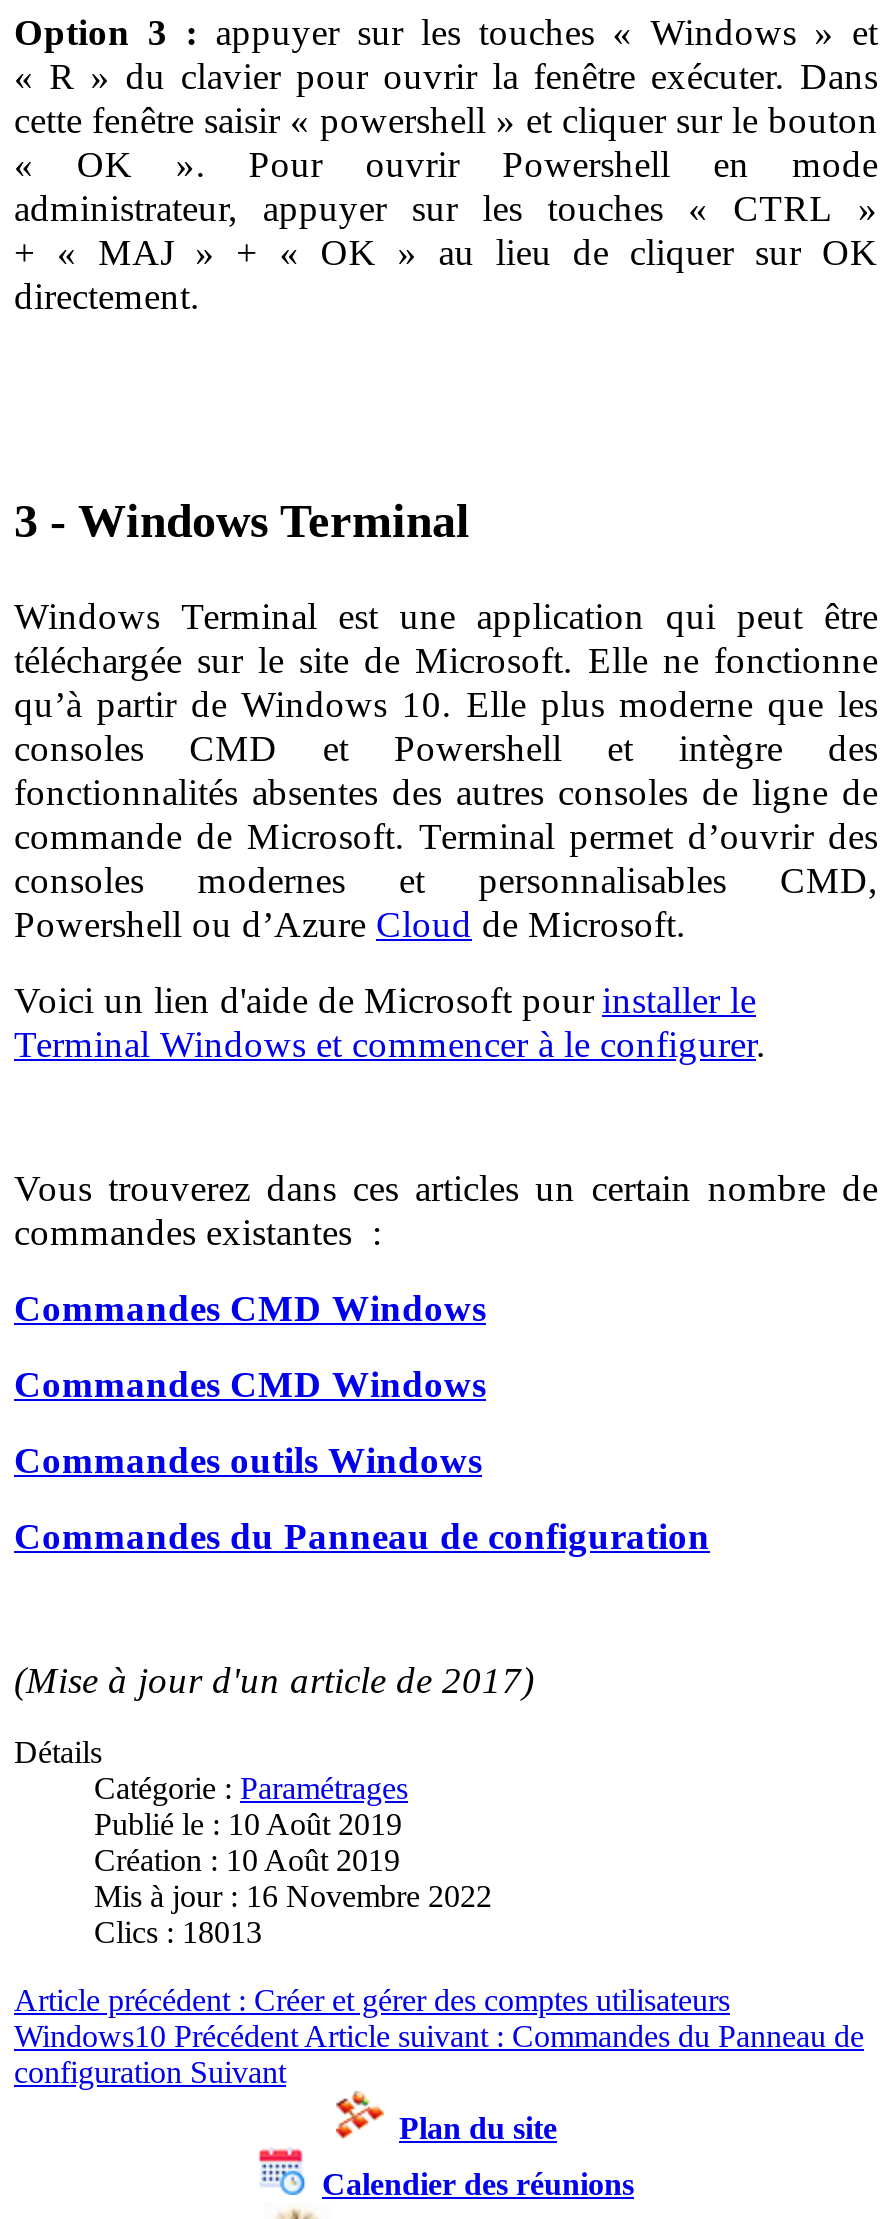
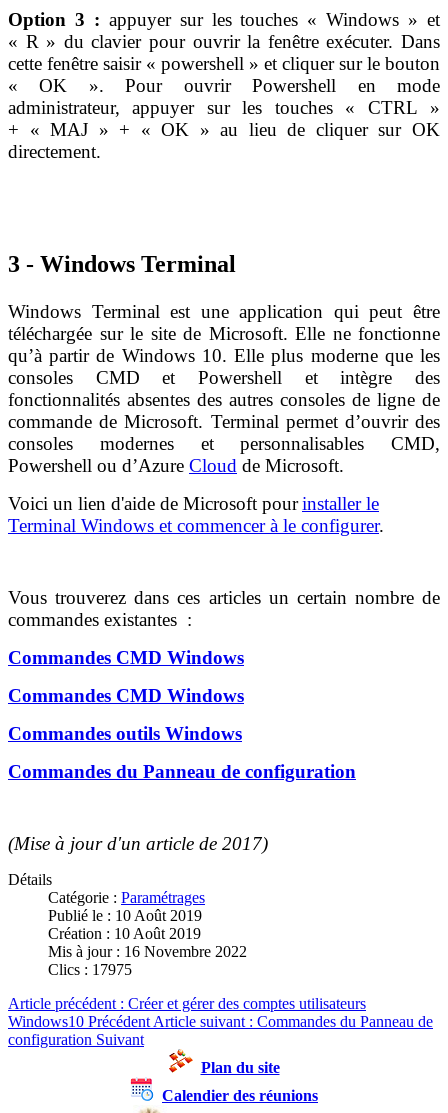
- Clics : 18013
+ Clics : 17975
